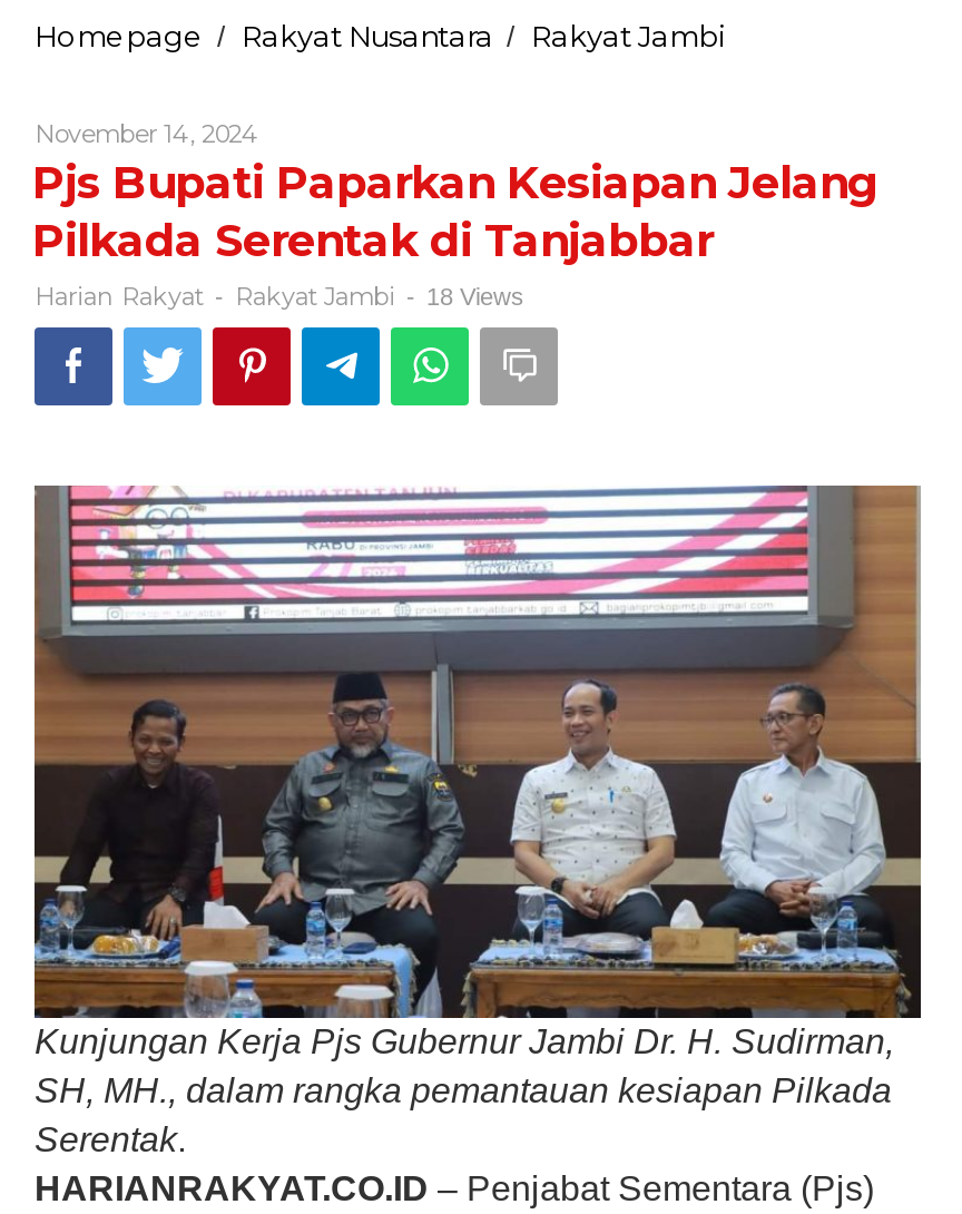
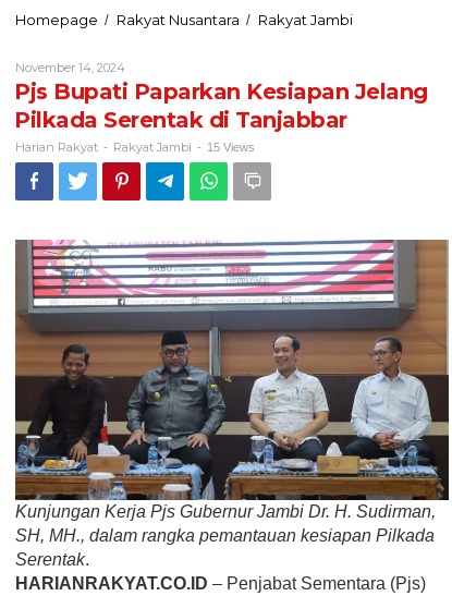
- Harian Rakyat - Rakyat Jambi - 18 Views
+ Harian Rakyat - Rakyat Jambi - 15 Views
